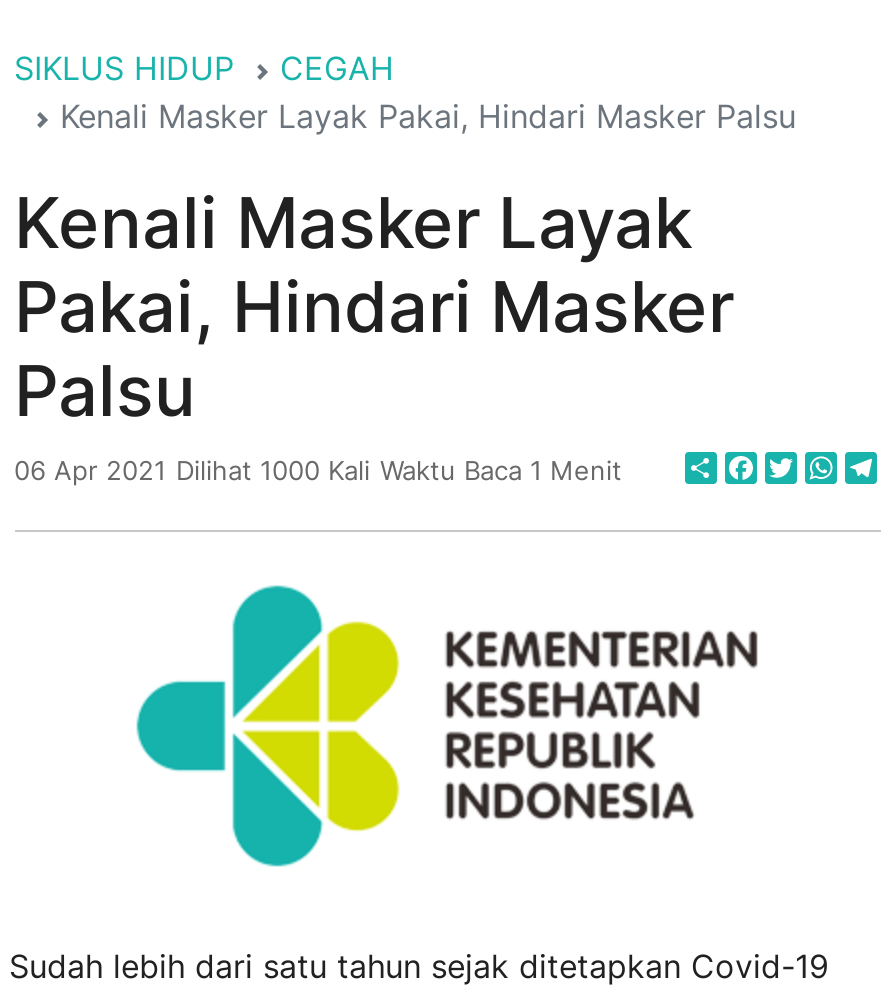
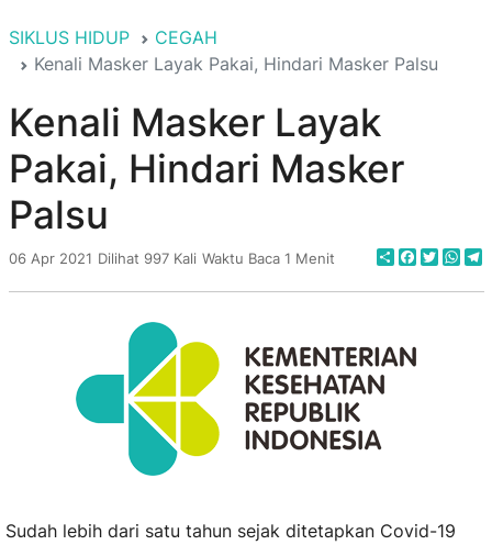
- 06 Apr 2021 Dilihat 1000 Kali Waktu Baca 1 Menit
+ 06 Apr 2021 Dilihat 997 Kali Waktu Baca 1 Menit
